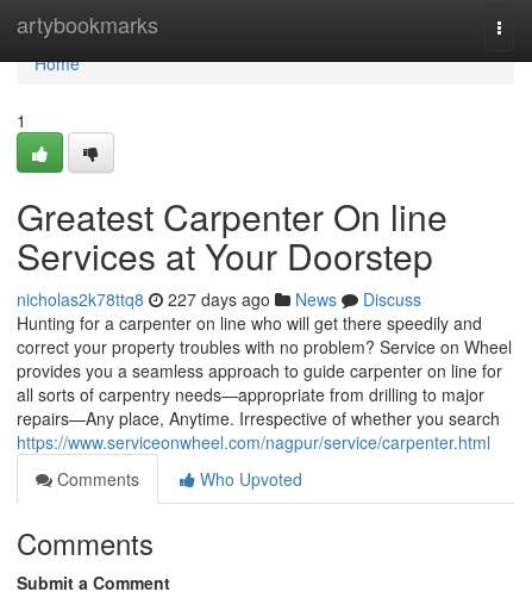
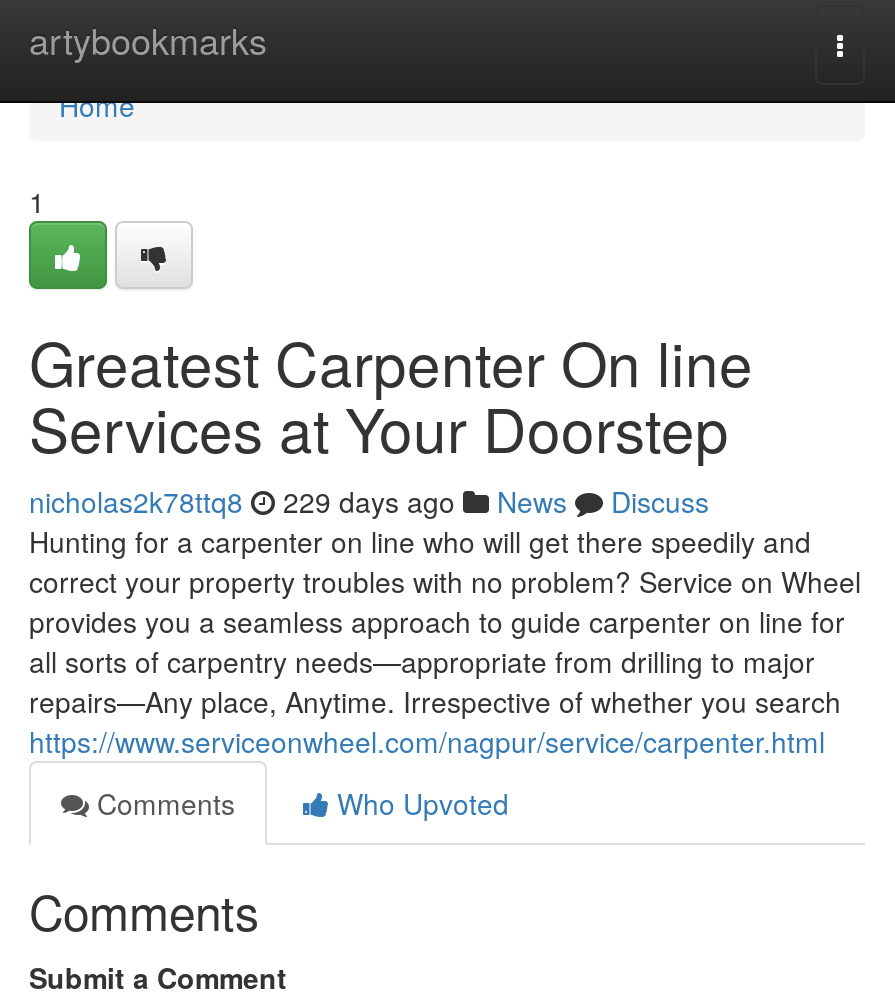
- nicholas2k78ttq8 227 days ago News Discuss
+ nicholas2k78ttq8 229 days ago News Discuss
